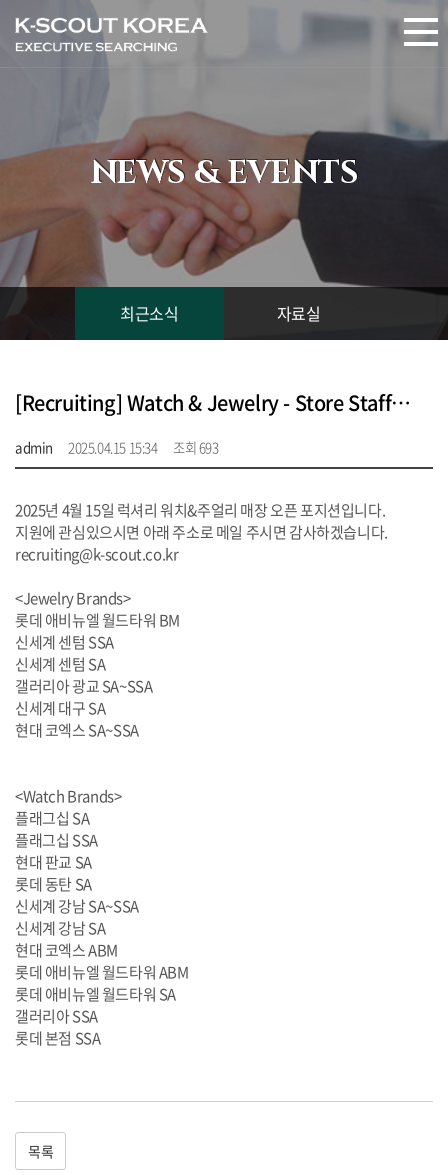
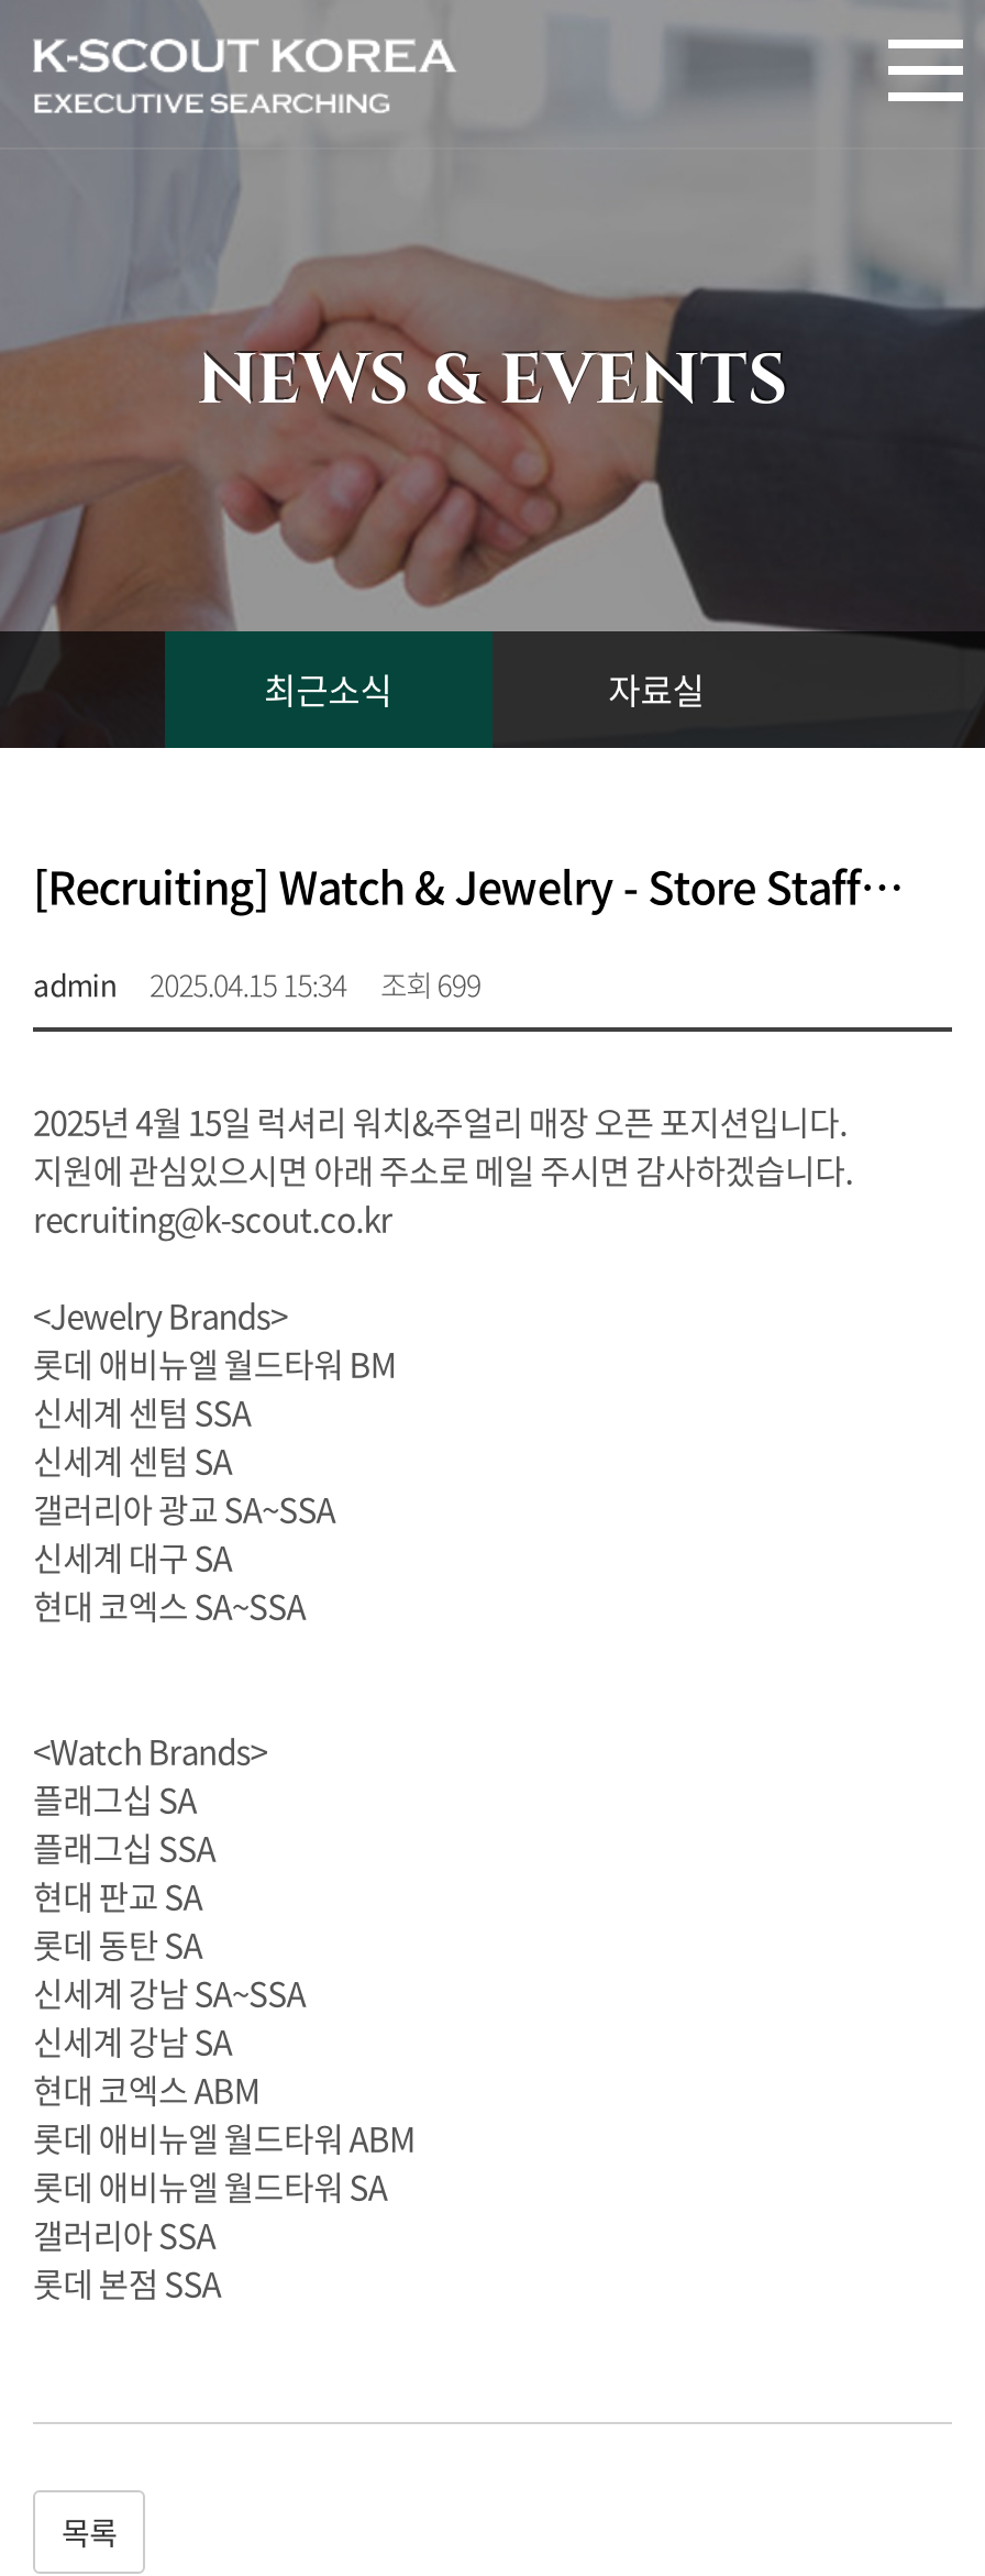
- admin 2025.04.15 15:34 조회 693
+ admin 2025.04.15 15:34 조회 699
